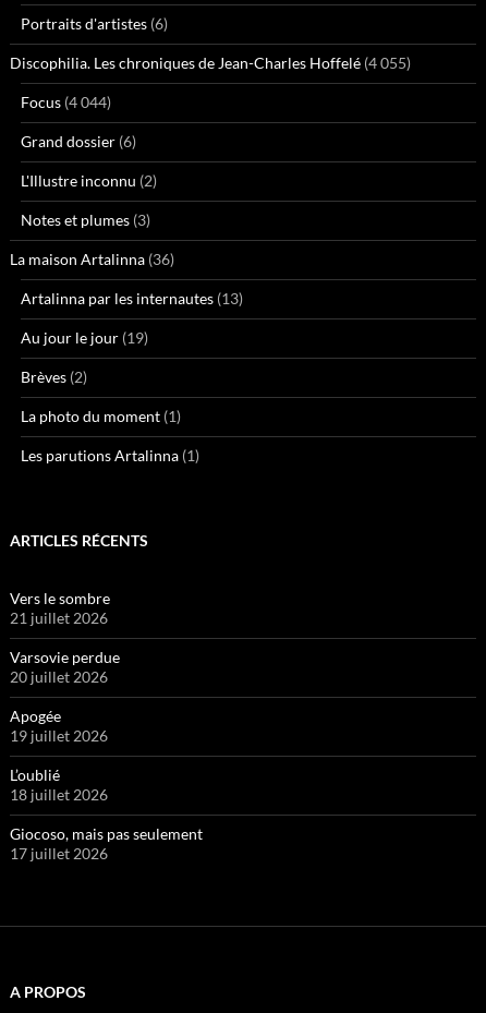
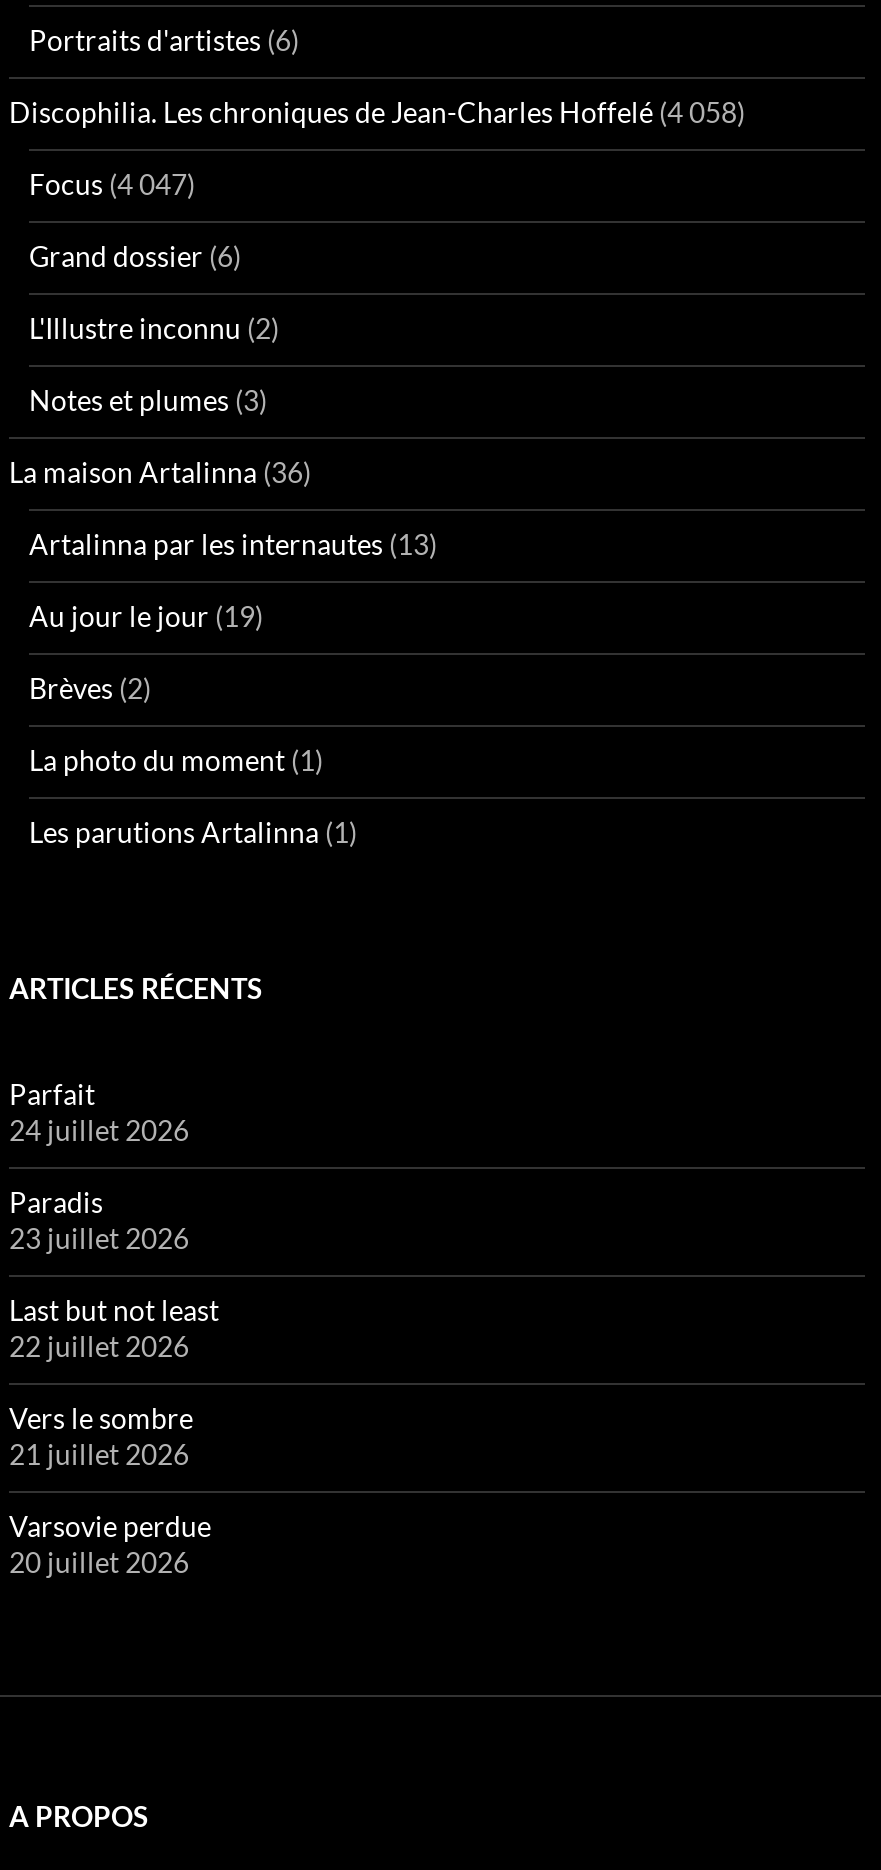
- Discophilia. Les chroniques de Jean-Charles Hoffelé (4 055)
+ Discophilia. Les chroniques de Jean-Charles Hoffelé (4 058)

- Focus (4 044)
+ Focus (4 047)

+ Parfait
+ 24 juillet 2026
+ Paradis
+ 23 juillet 2026
+ Last but not least
+ 22 juillet 2026

moved down: Vers le sombre | 21 juillet 2026 | Varsovie perdue | 20 juillet 2026

- Apogée
- 19 juillet 2026
- L’oublié
- 18 juillet 2026
- Giocoso, mais pas seulement
- 17 juillet 2026
